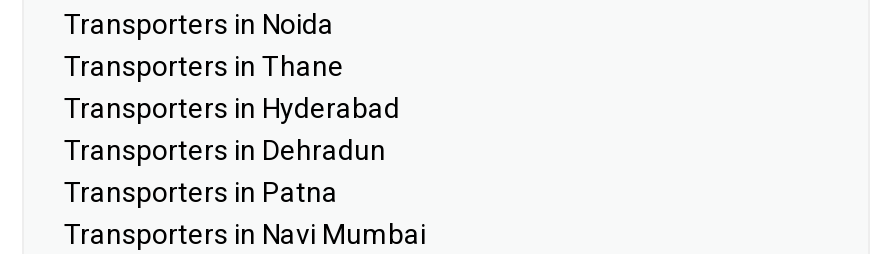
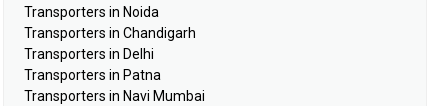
- Transporters in Thane
- Transporters in Hyderabad
- Transporters in Dehradun
+ Transporters in Chandigarh
+ Transporters in Delhi
